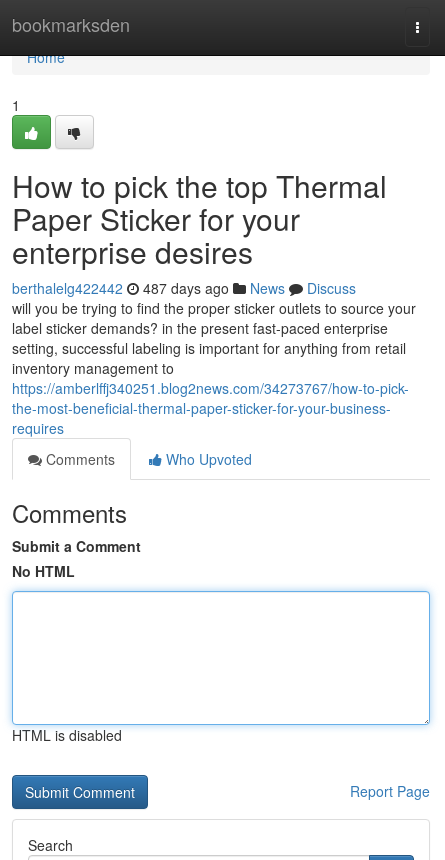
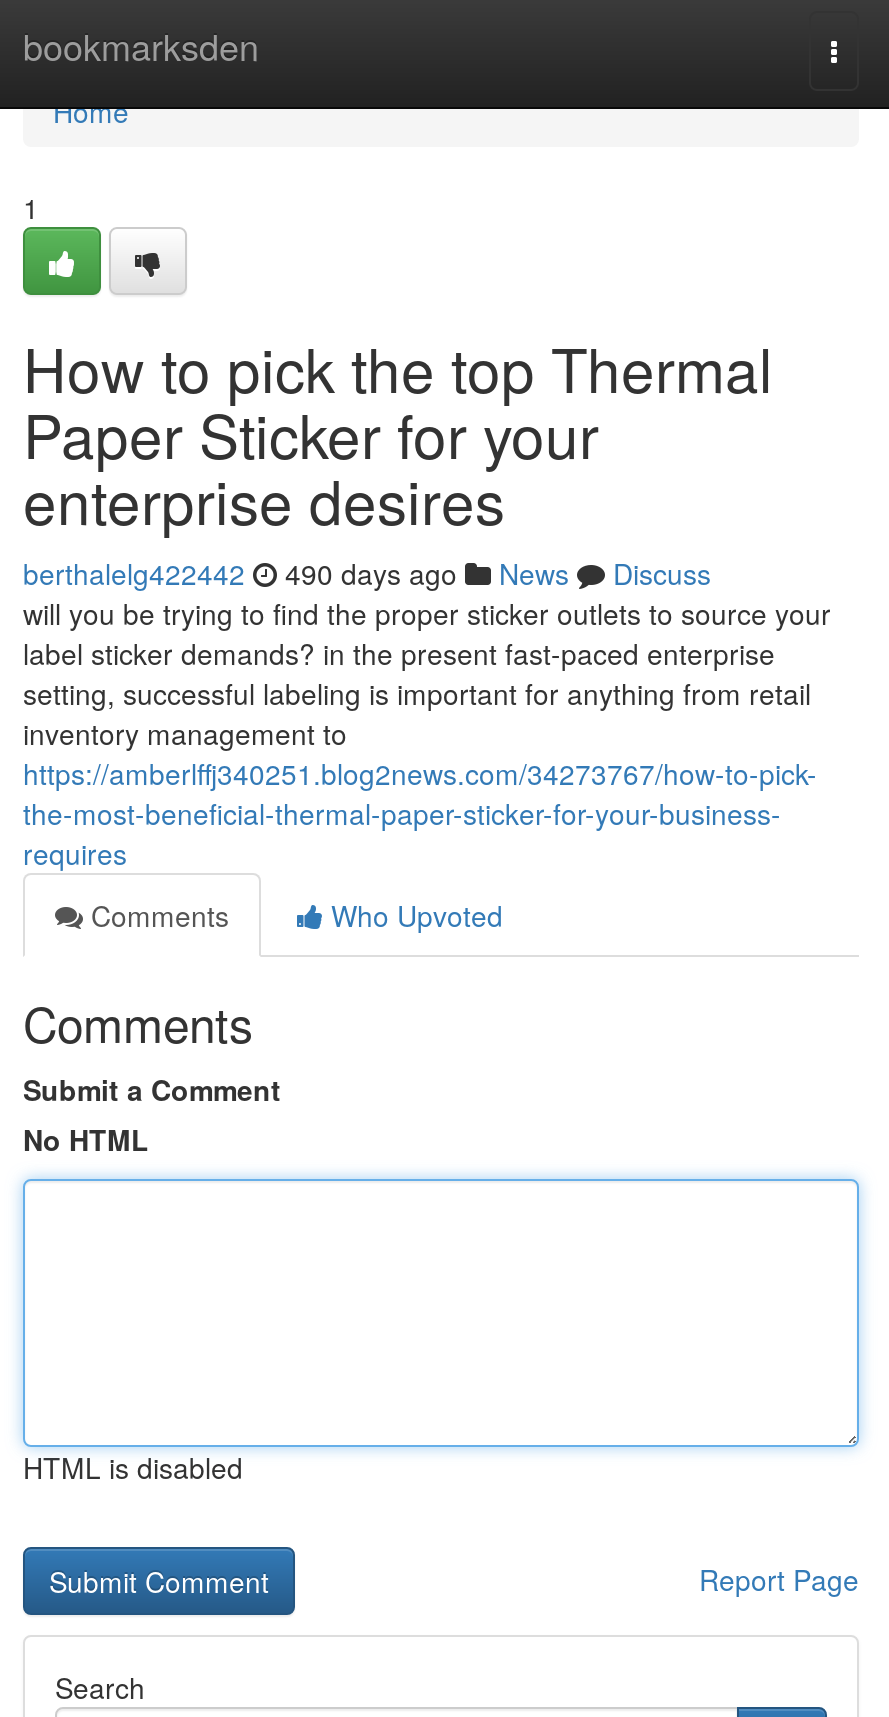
- berthalelg422442 487 days ago News Discuss
+ berthalelg422442 490 days ago News Discuss
